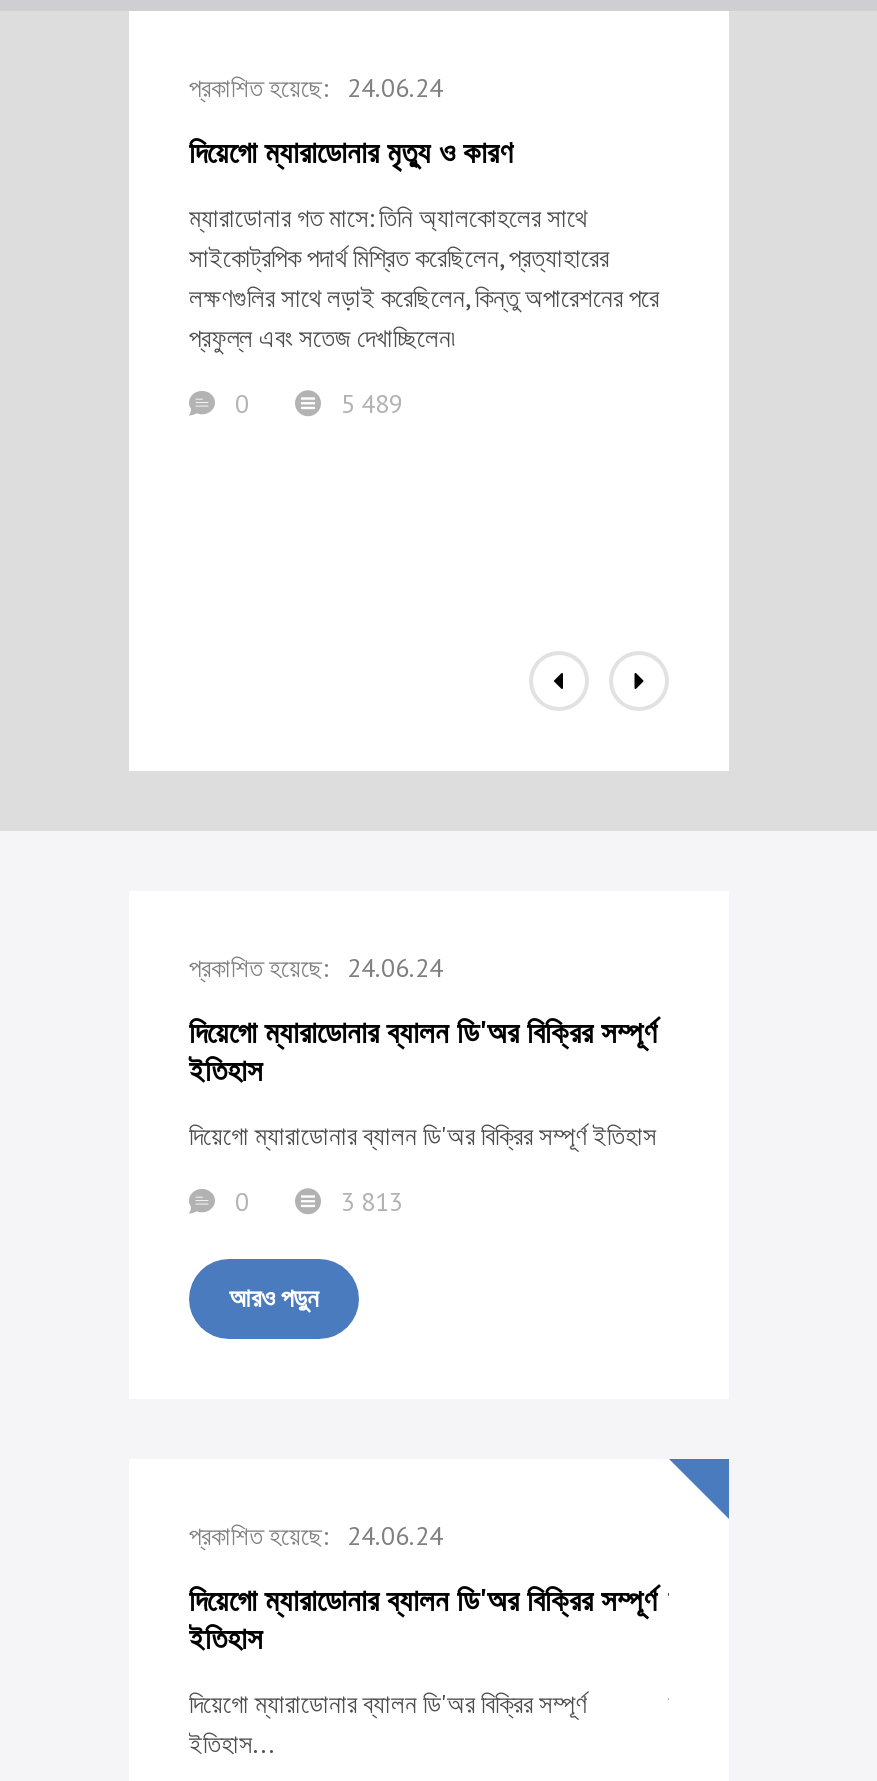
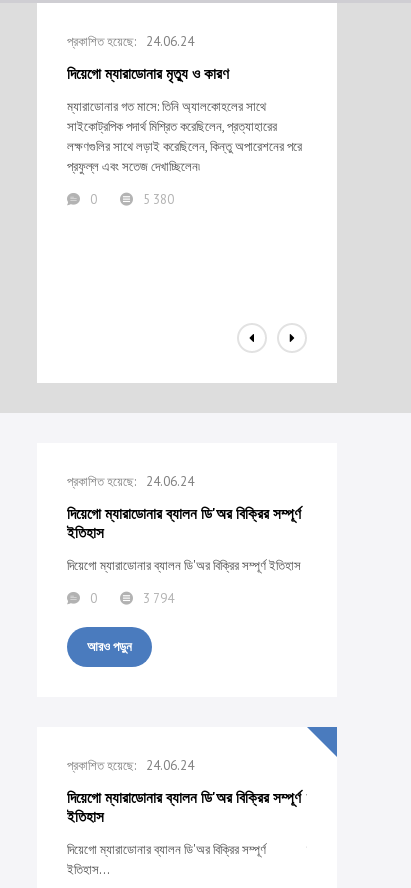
- 5 489
+ 5 380

- 3 813
+ 3 794
